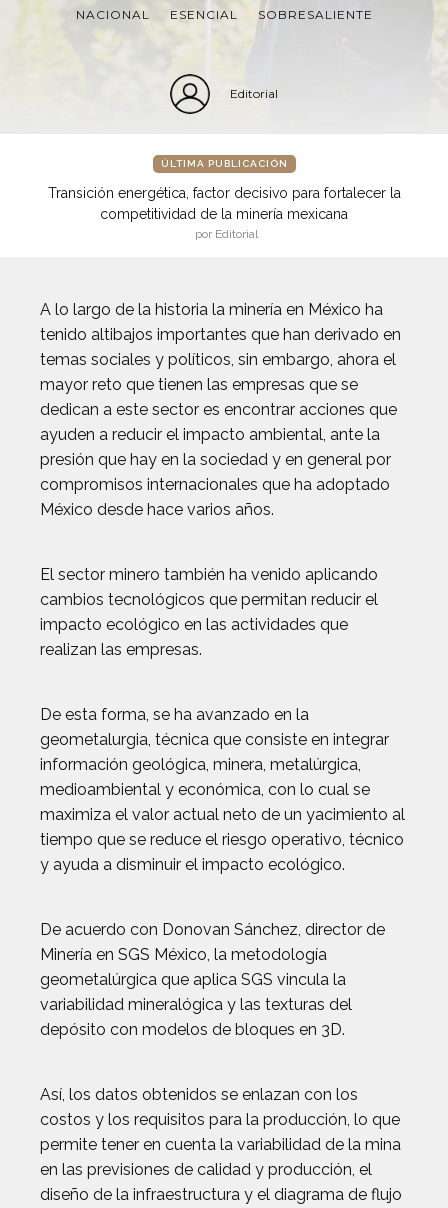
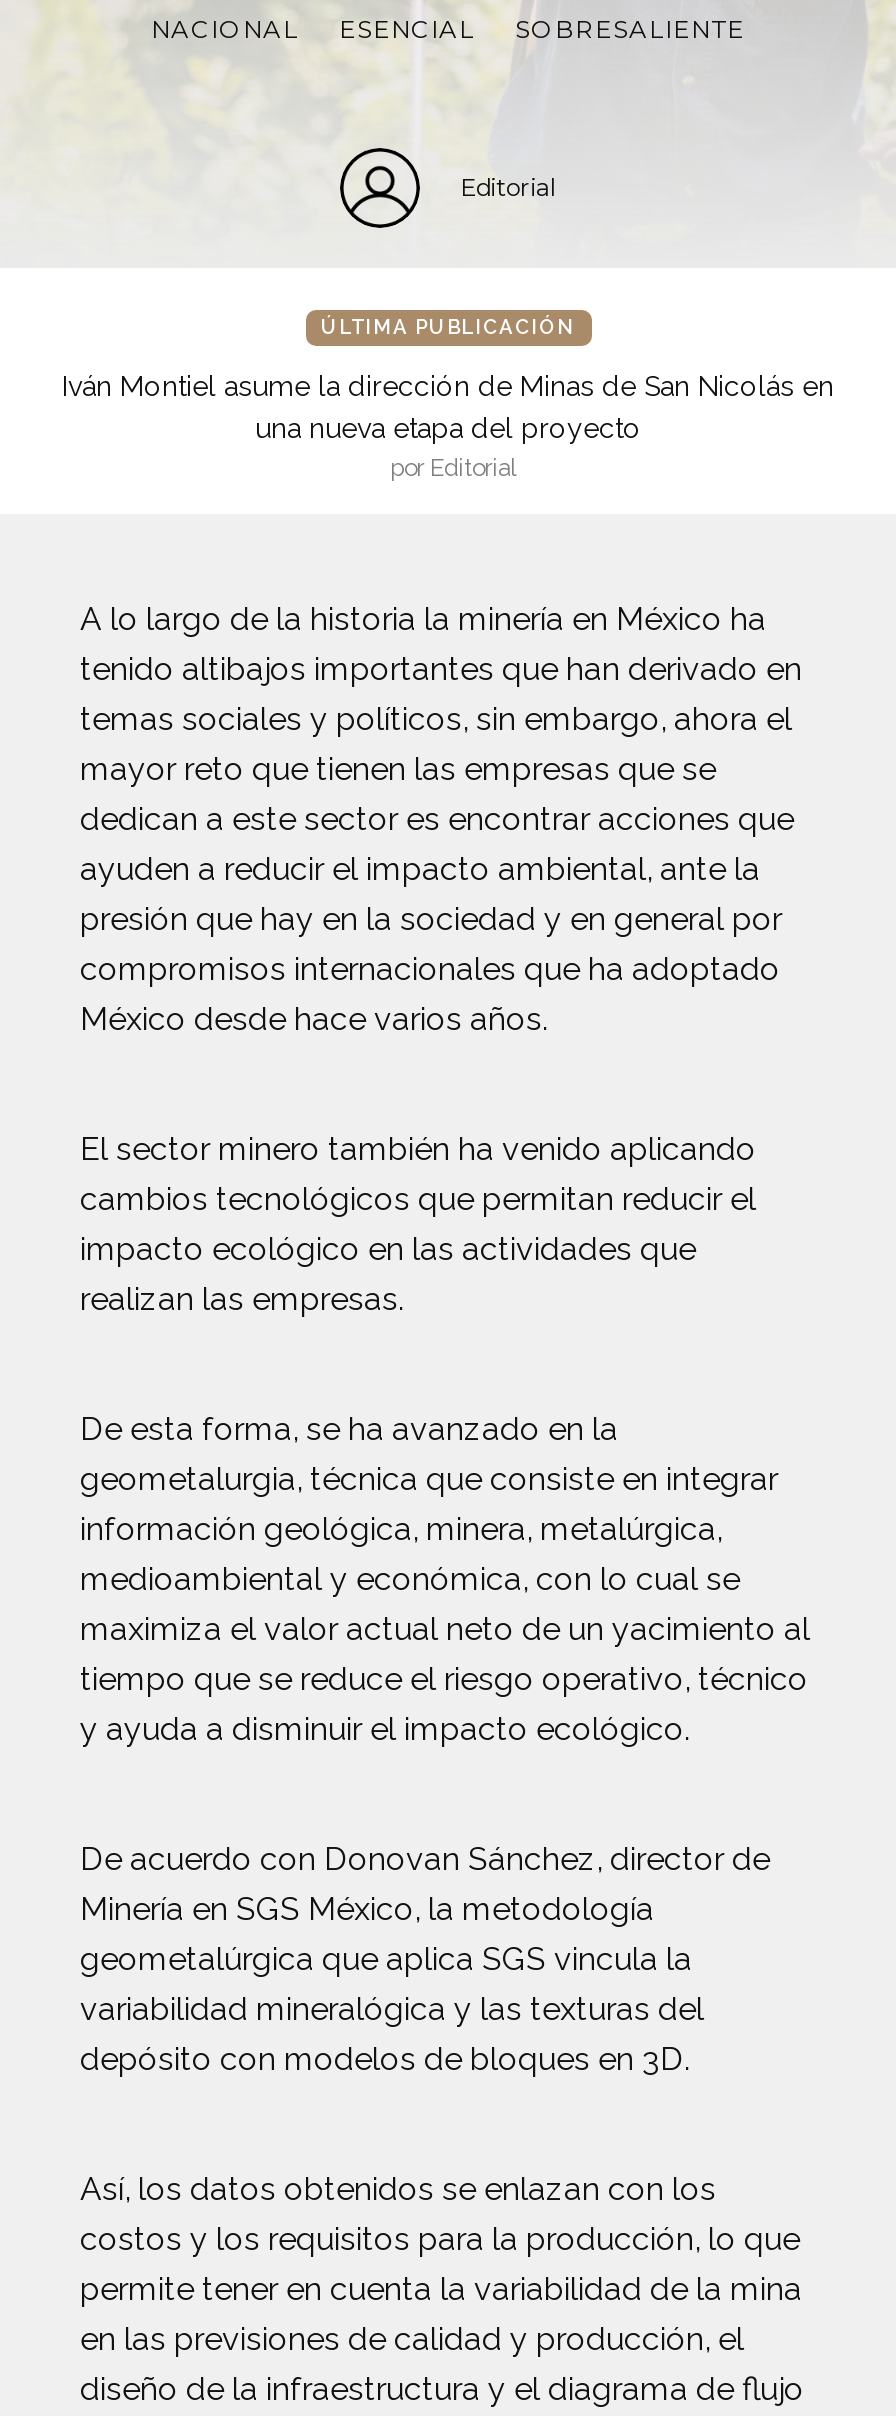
- Transición energética, factor decisivo para fortalecer la
- competitividad de la minería mexicana
+ Iván Montiel asume la dirección de Minas de San Nicolás en
+ una nueva etapa del proyecto
